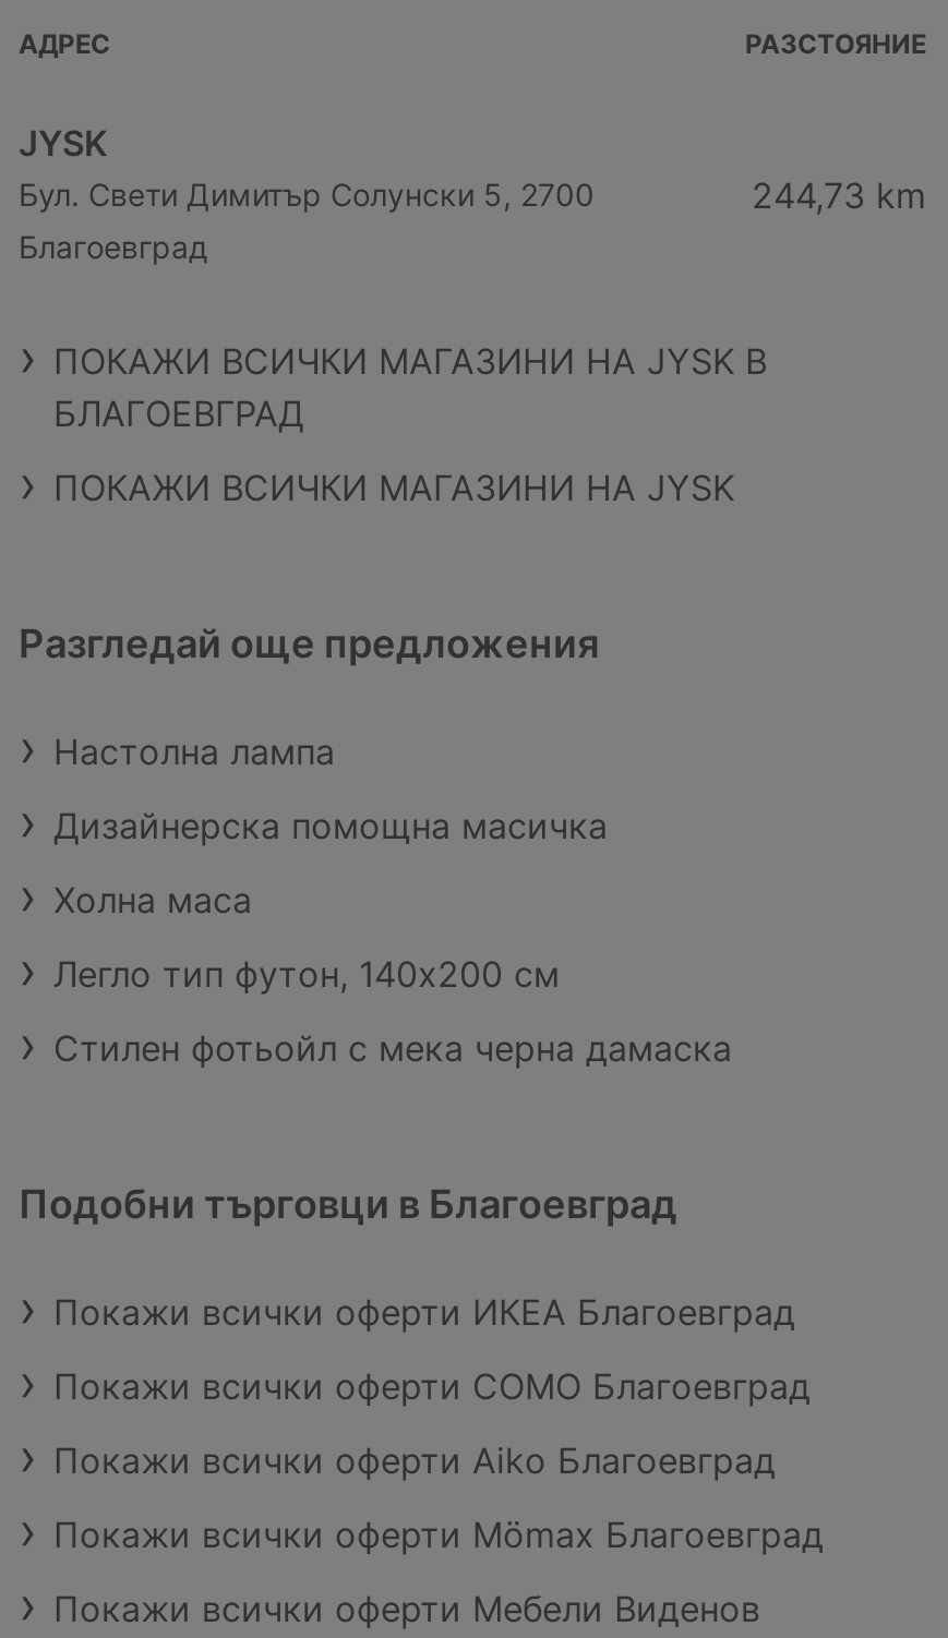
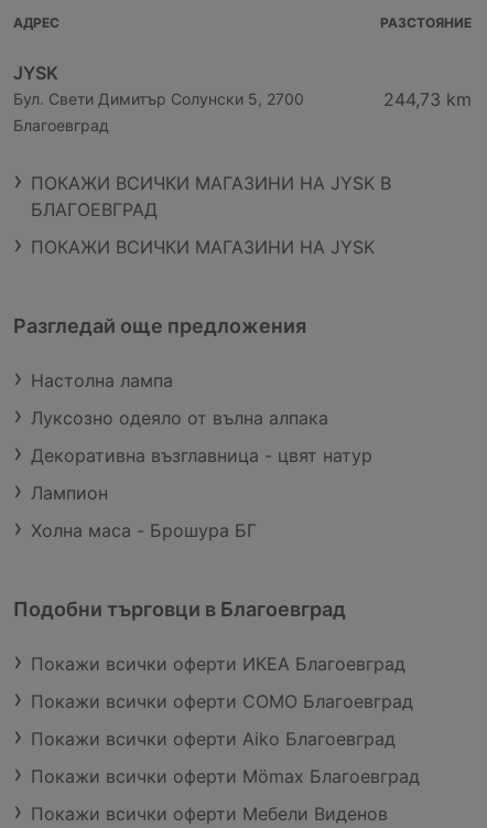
- Дизайнерска помощна масичка
+ Луксозно одеяло от вълна алпака

- Холна маса
+ Декоративна възглавница - цвят натур

- Легло тип футон, 140х200 см
+ Лампион

- Стилен фотьойл с мека черна дамаска
+ Холна маса - Брошура БГ
